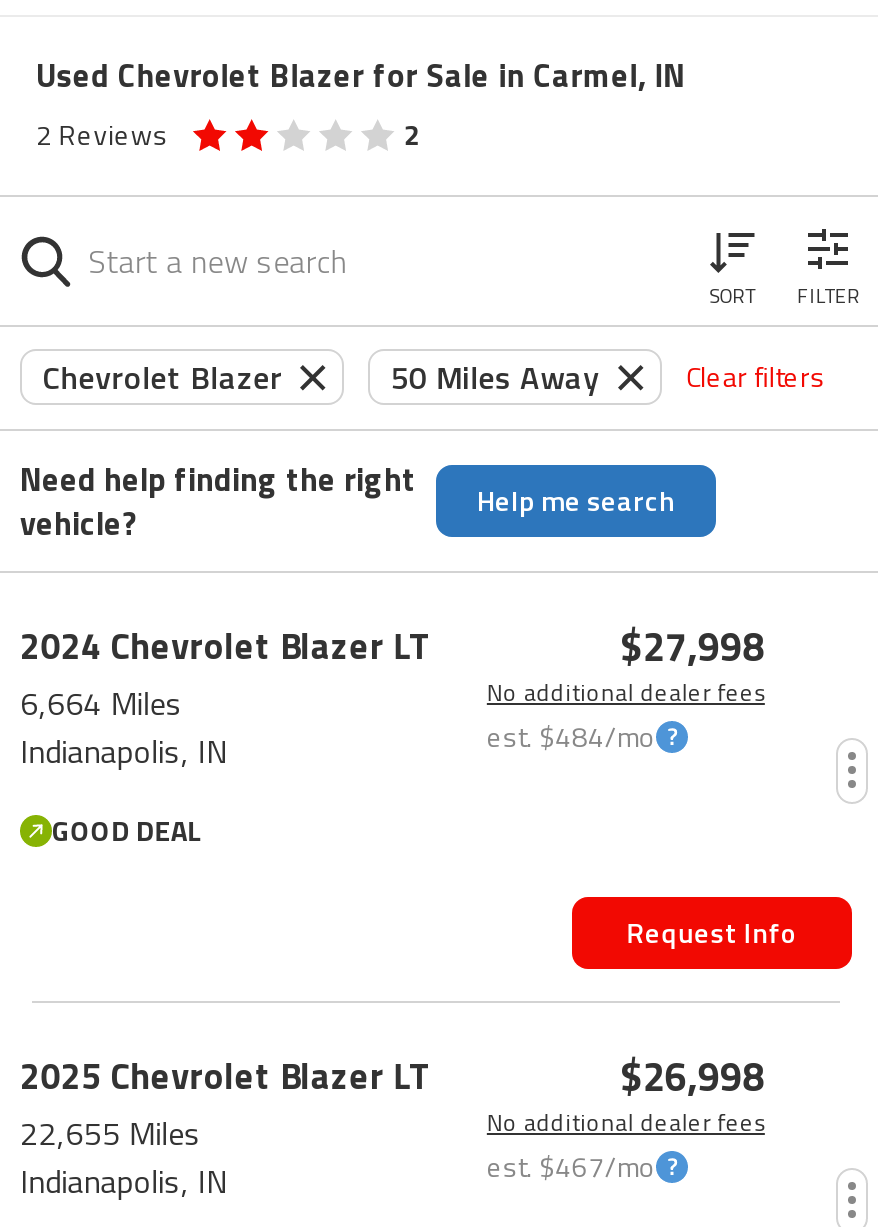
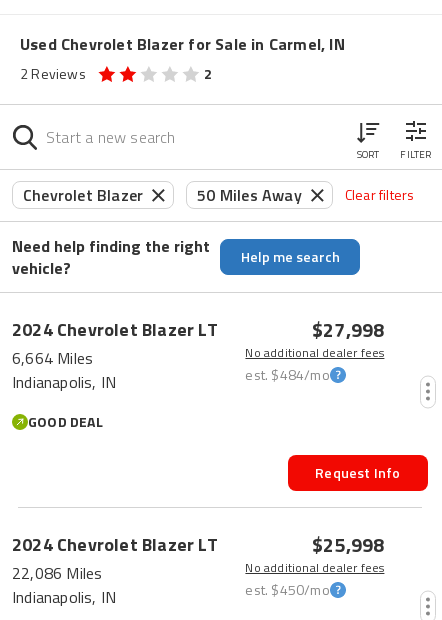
- 2025 Chevrolet Blazer LT
+ 2024 Chevrolet Blazer LT

- $26,998
+ $25,998

- 22,655 Miles
+ 22,086 Miles

- est. $467/mo
+ est. $450/mo
